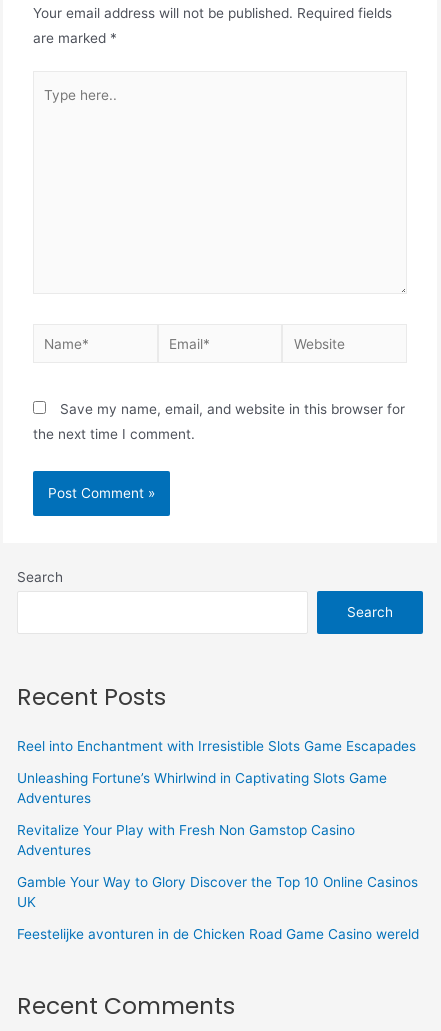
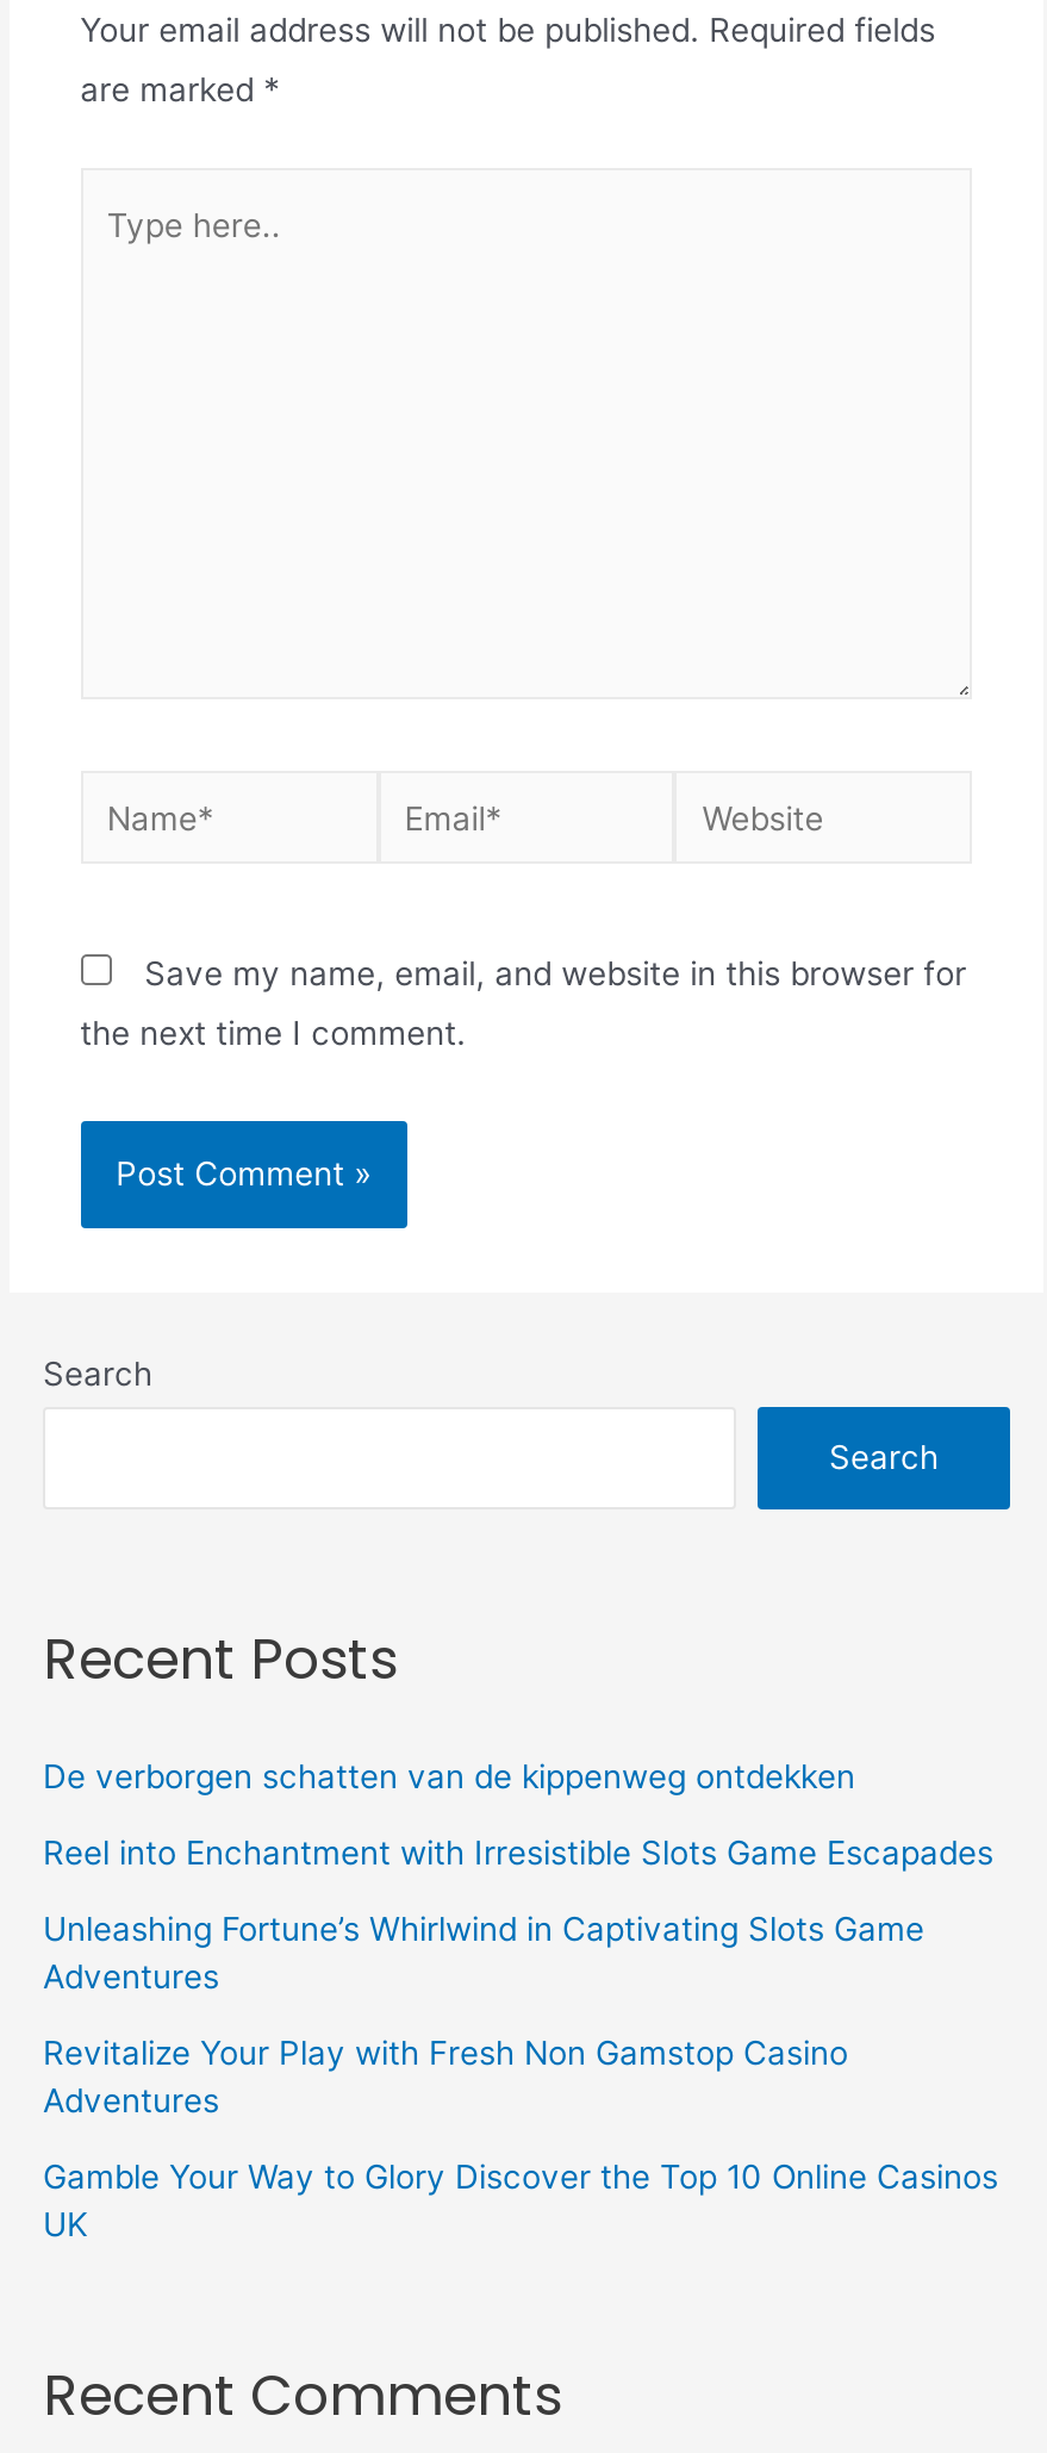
+ De verborgen schatten van de kippenweg ontdekken

moved down: Reel into Enchantment with Irresistible Slots Game Escapades | Unleashing Fortune’s Whirlwind in Captivating Slots Game | Adventures | Revitalize Your Play with Fresh Non Gamstop Casino | Adventures | Gamble Your Way to Glory Discover the Top 10 Online Casinos | UK

- Feestelijke avonturen in de Chicken Road Game Casino wereld
